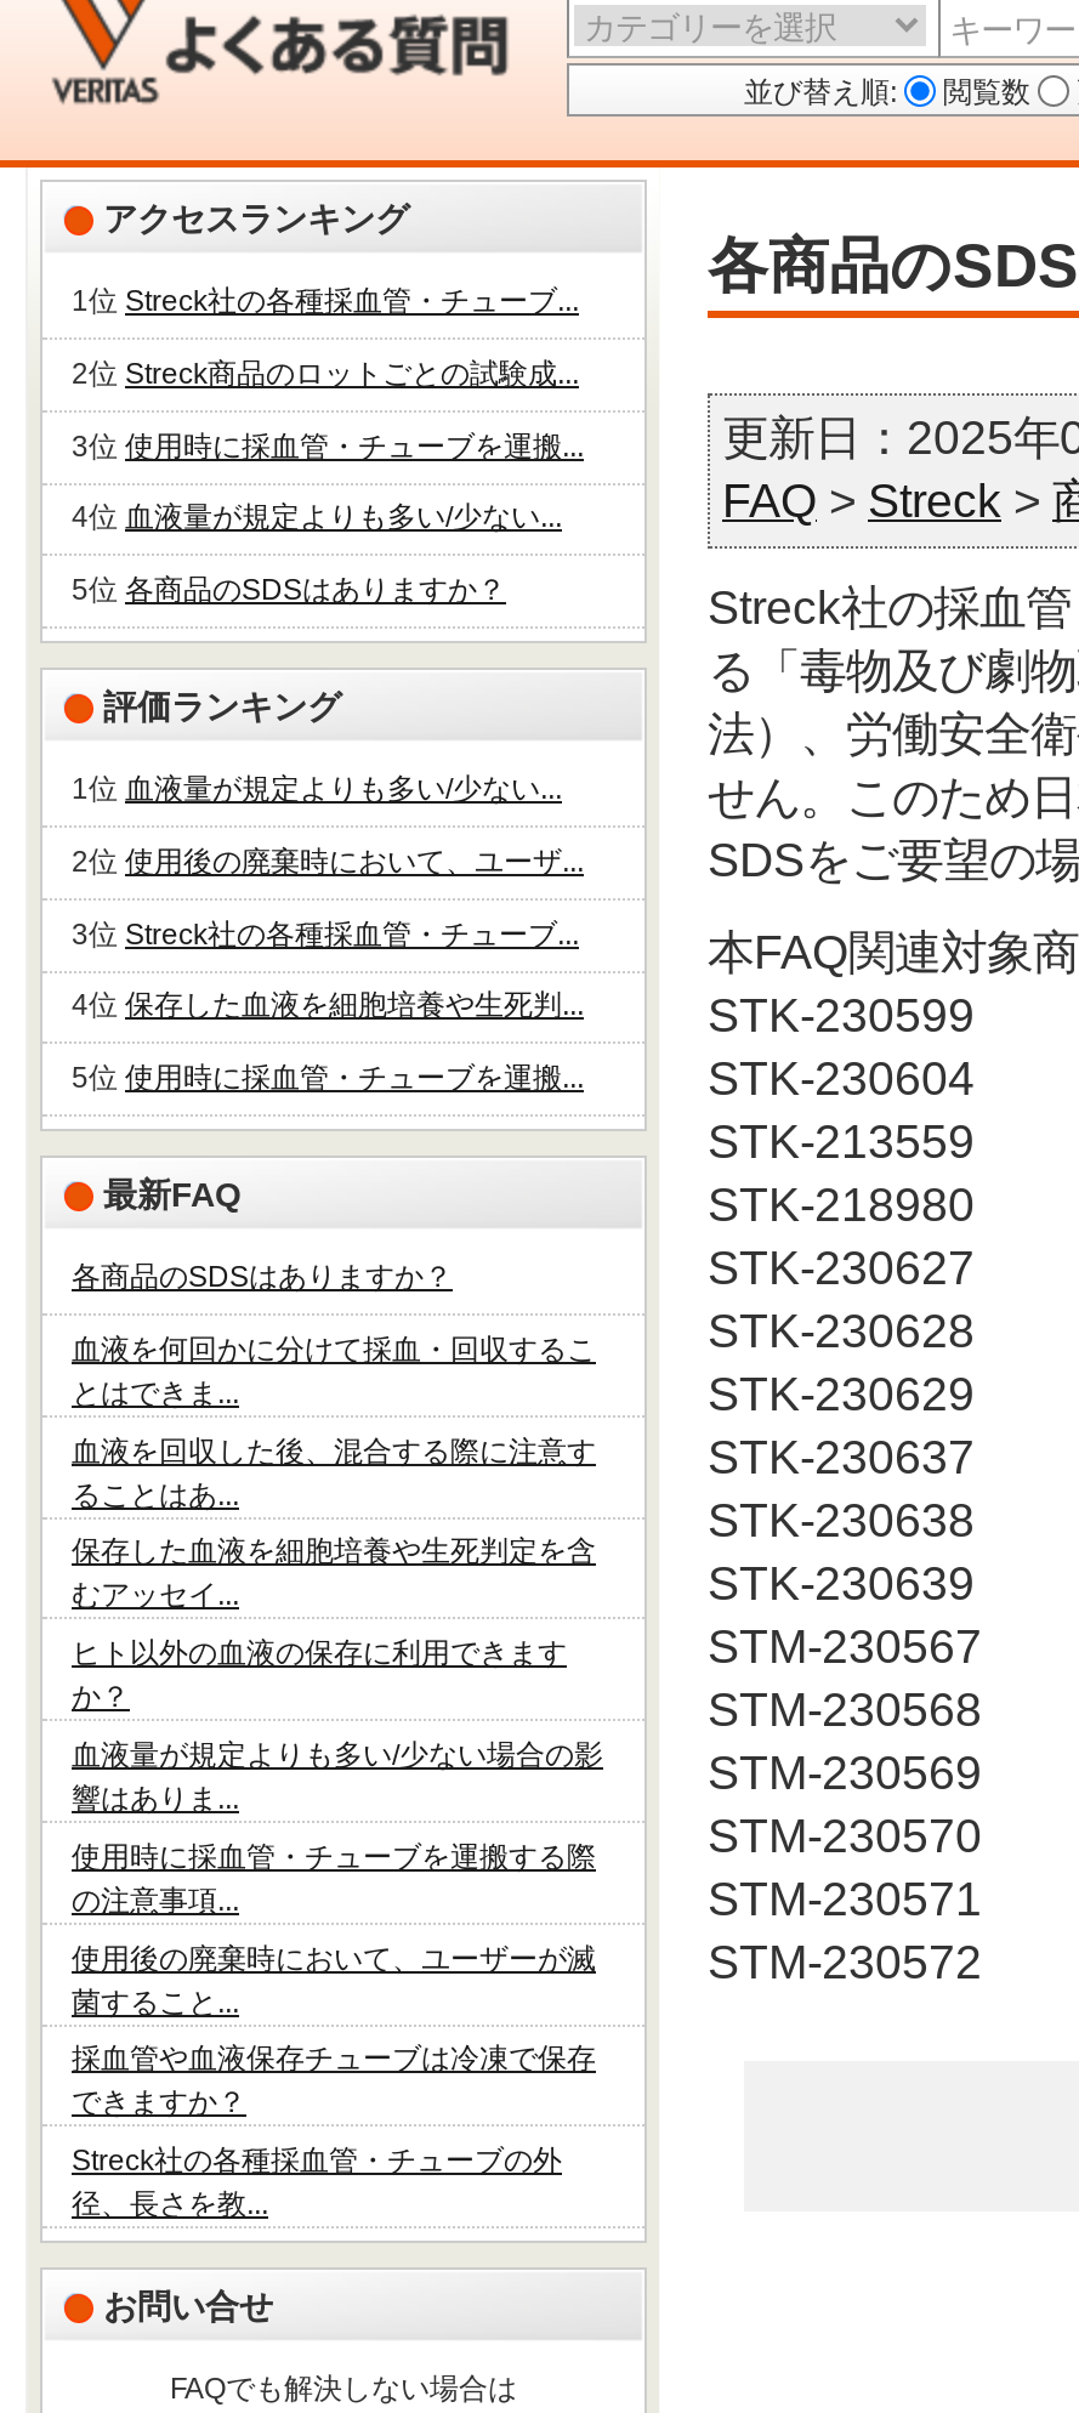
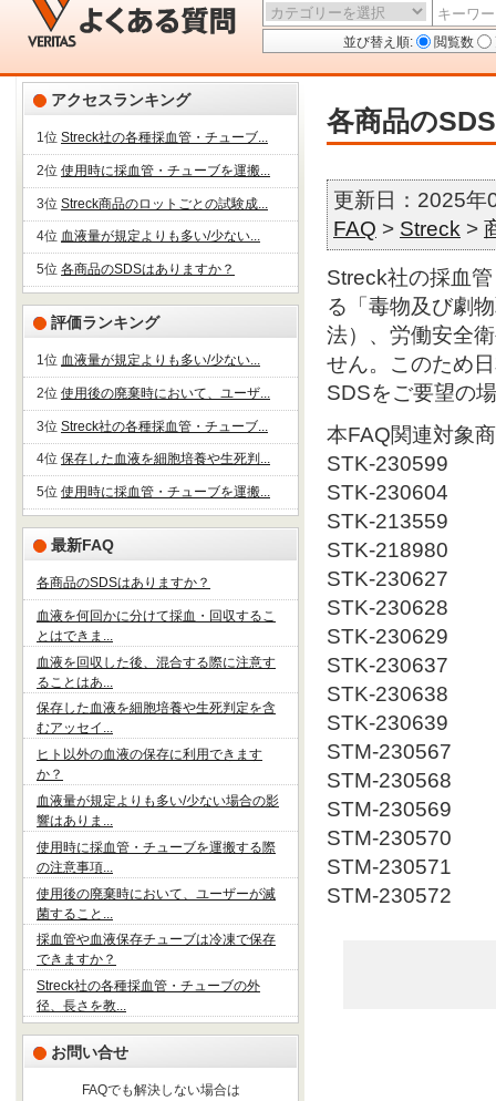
- 2位Streck商品のロットごとの試験成...
+ 2位使用時に採血管・チューブを運搬...

- 3位使用時に採血管・チューブを運搬...
+ 3位Streck商品のロットごとの試験成...
